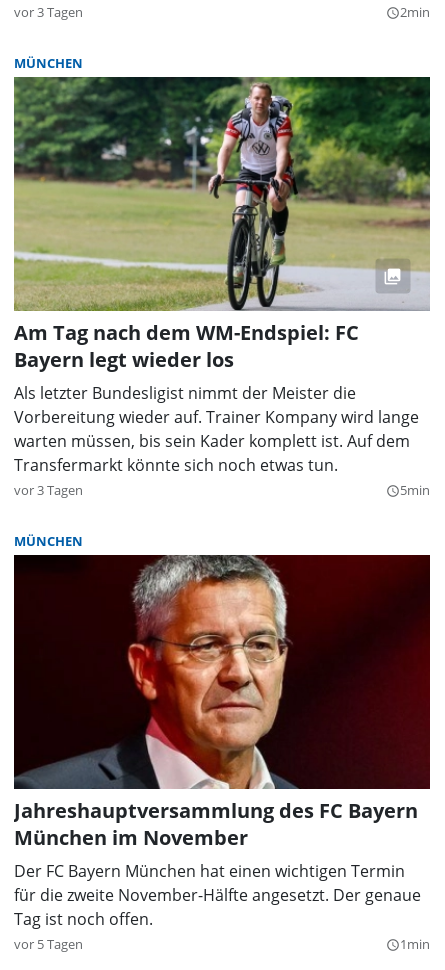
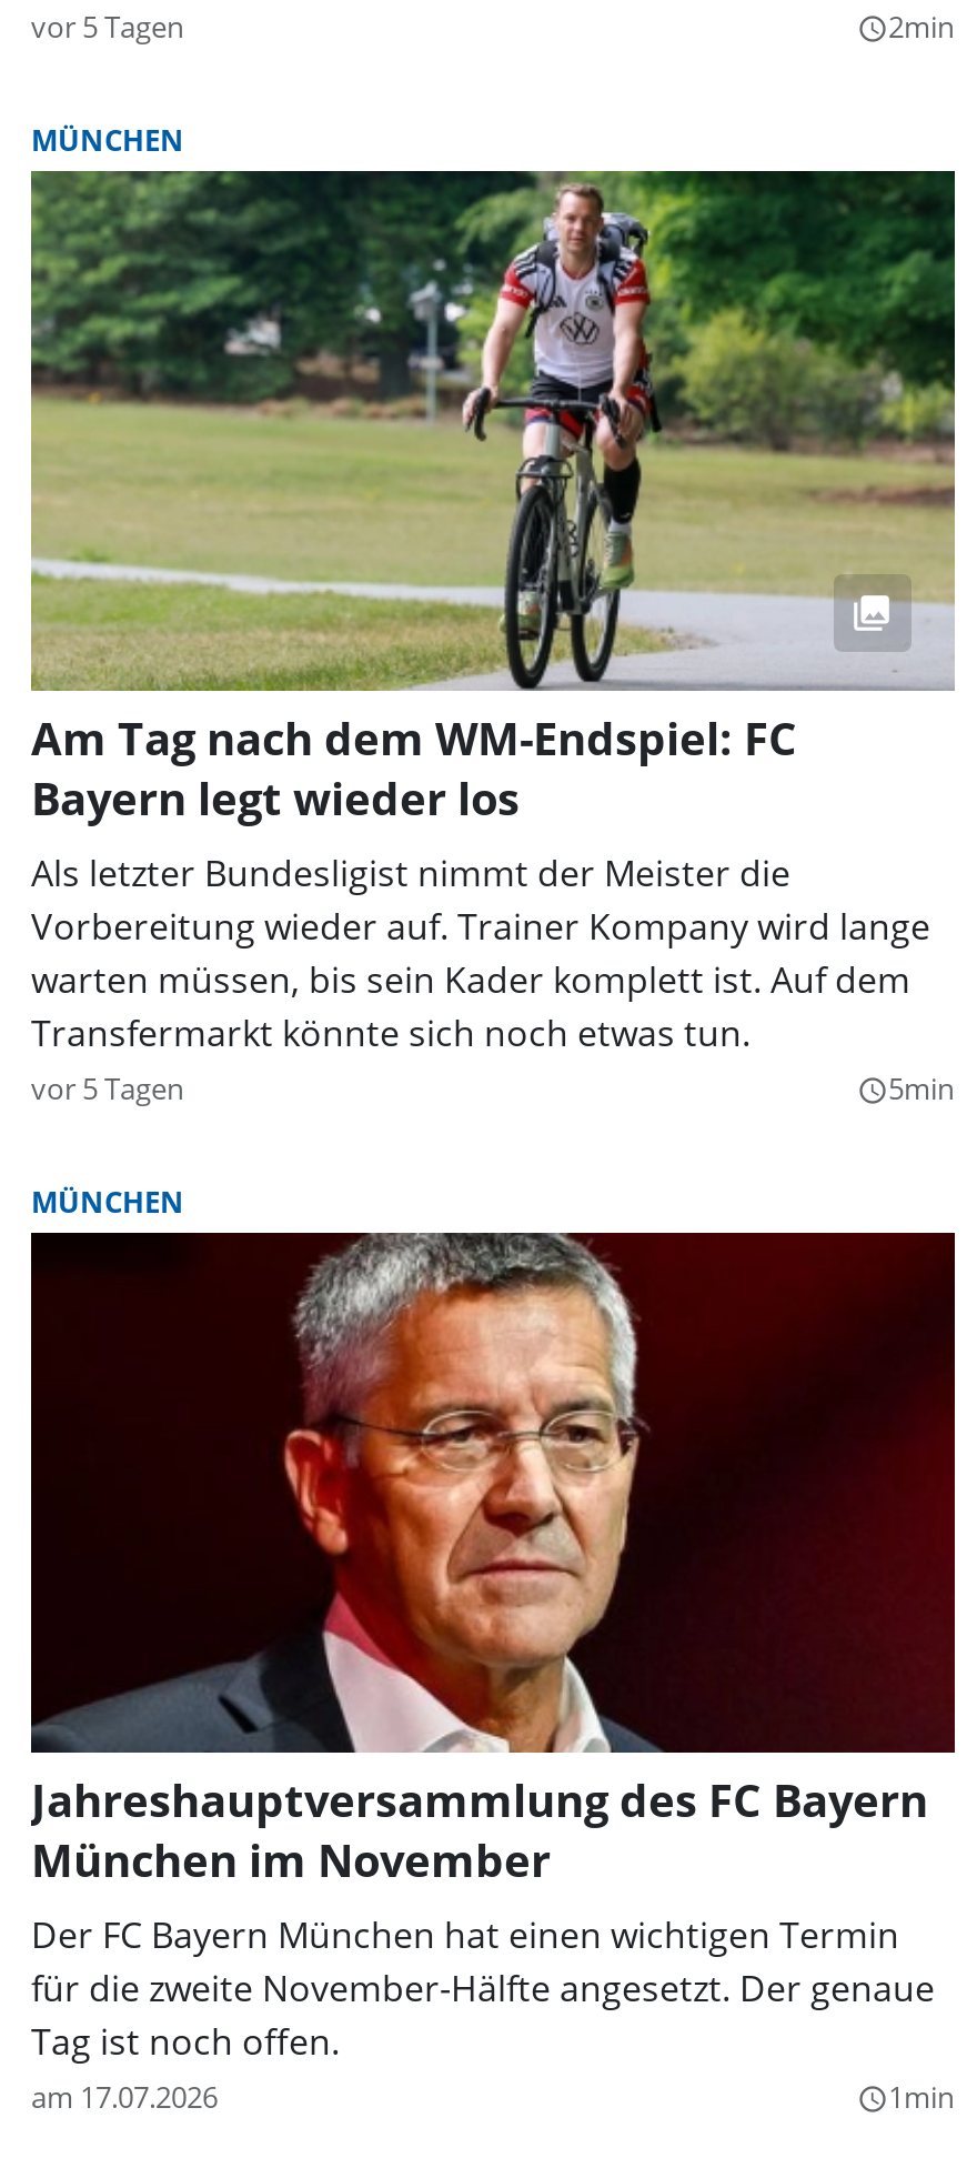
- vor 3 Tagen
+ vor 5 Tagen

- vor 3 Tagen
+ vor 5 Tagen

- vor 5 Tagen
+ am 17.07.2026
